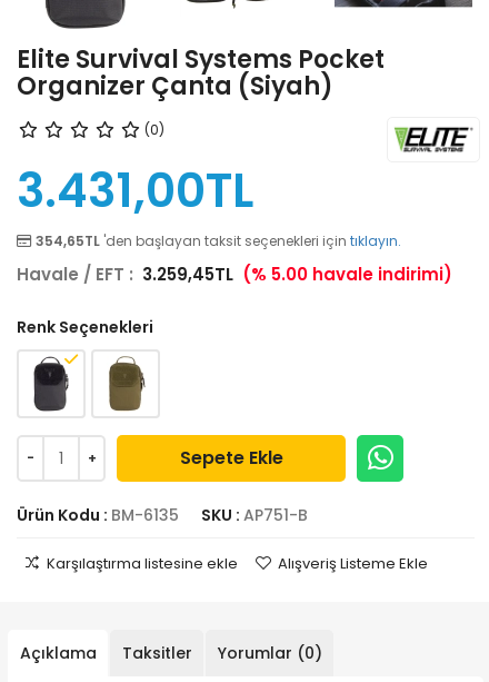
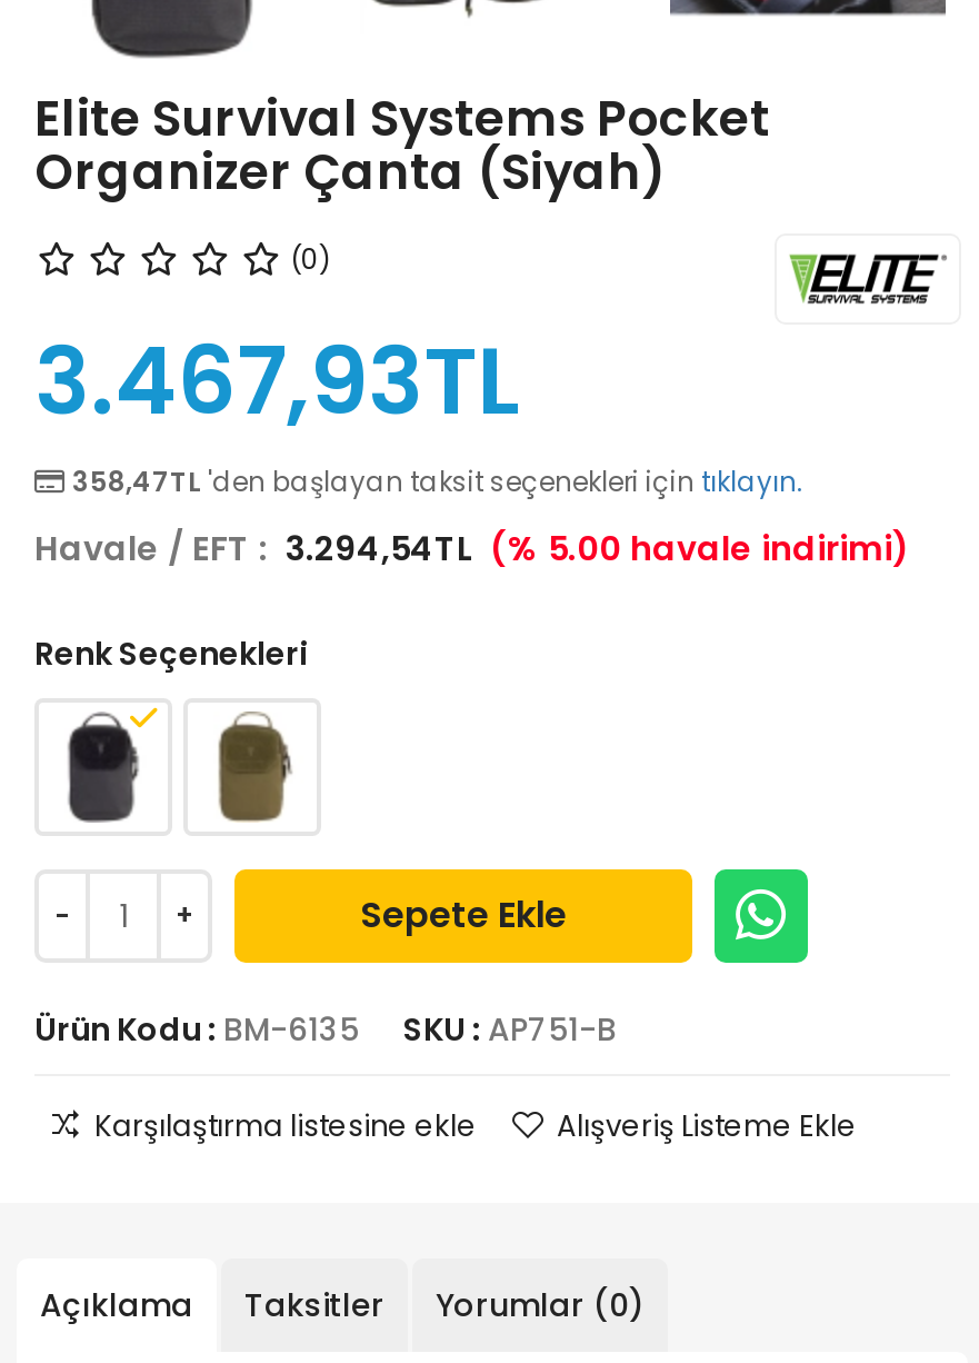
- 3.431,00TL
- 354,65TL 'den başlayan taksit seçenekleri için tıklayın.
+ 3.467,93TL
+ 358,47TL 'den başlayan taksit seçenekleri için tıklayın.

- Havale / EFT : 3.259,45TL (% 5.00 havale indirimi)
+ Havale / EFT : 3.294,54TL (% 5.00 havale indirimi)
